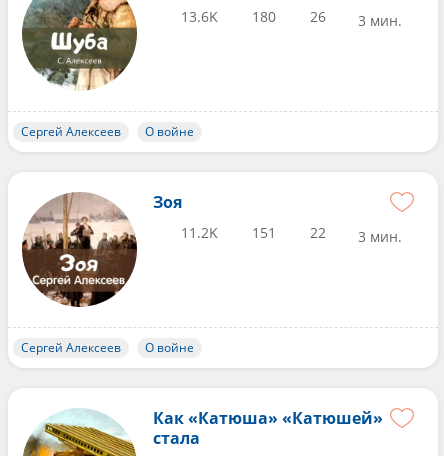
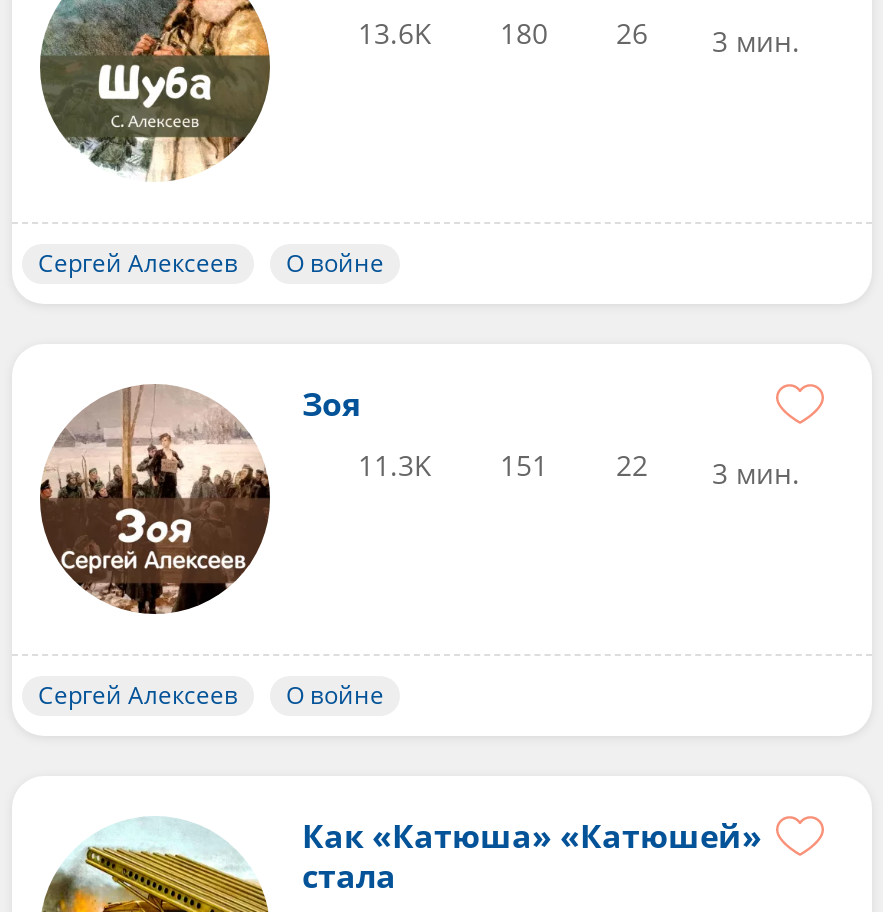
- 11.2K
+ 11.3K
